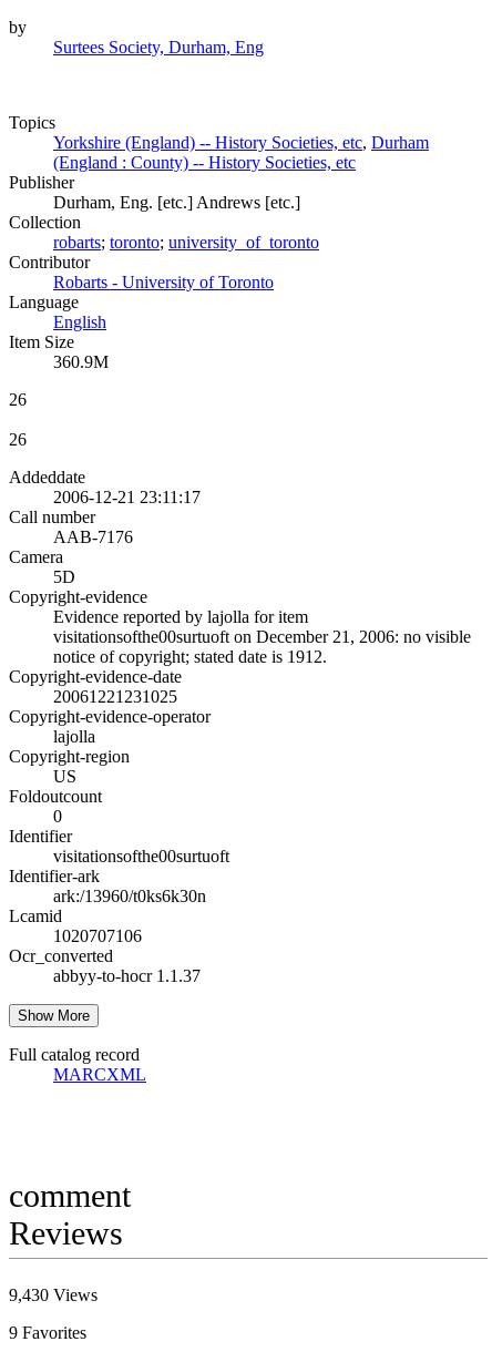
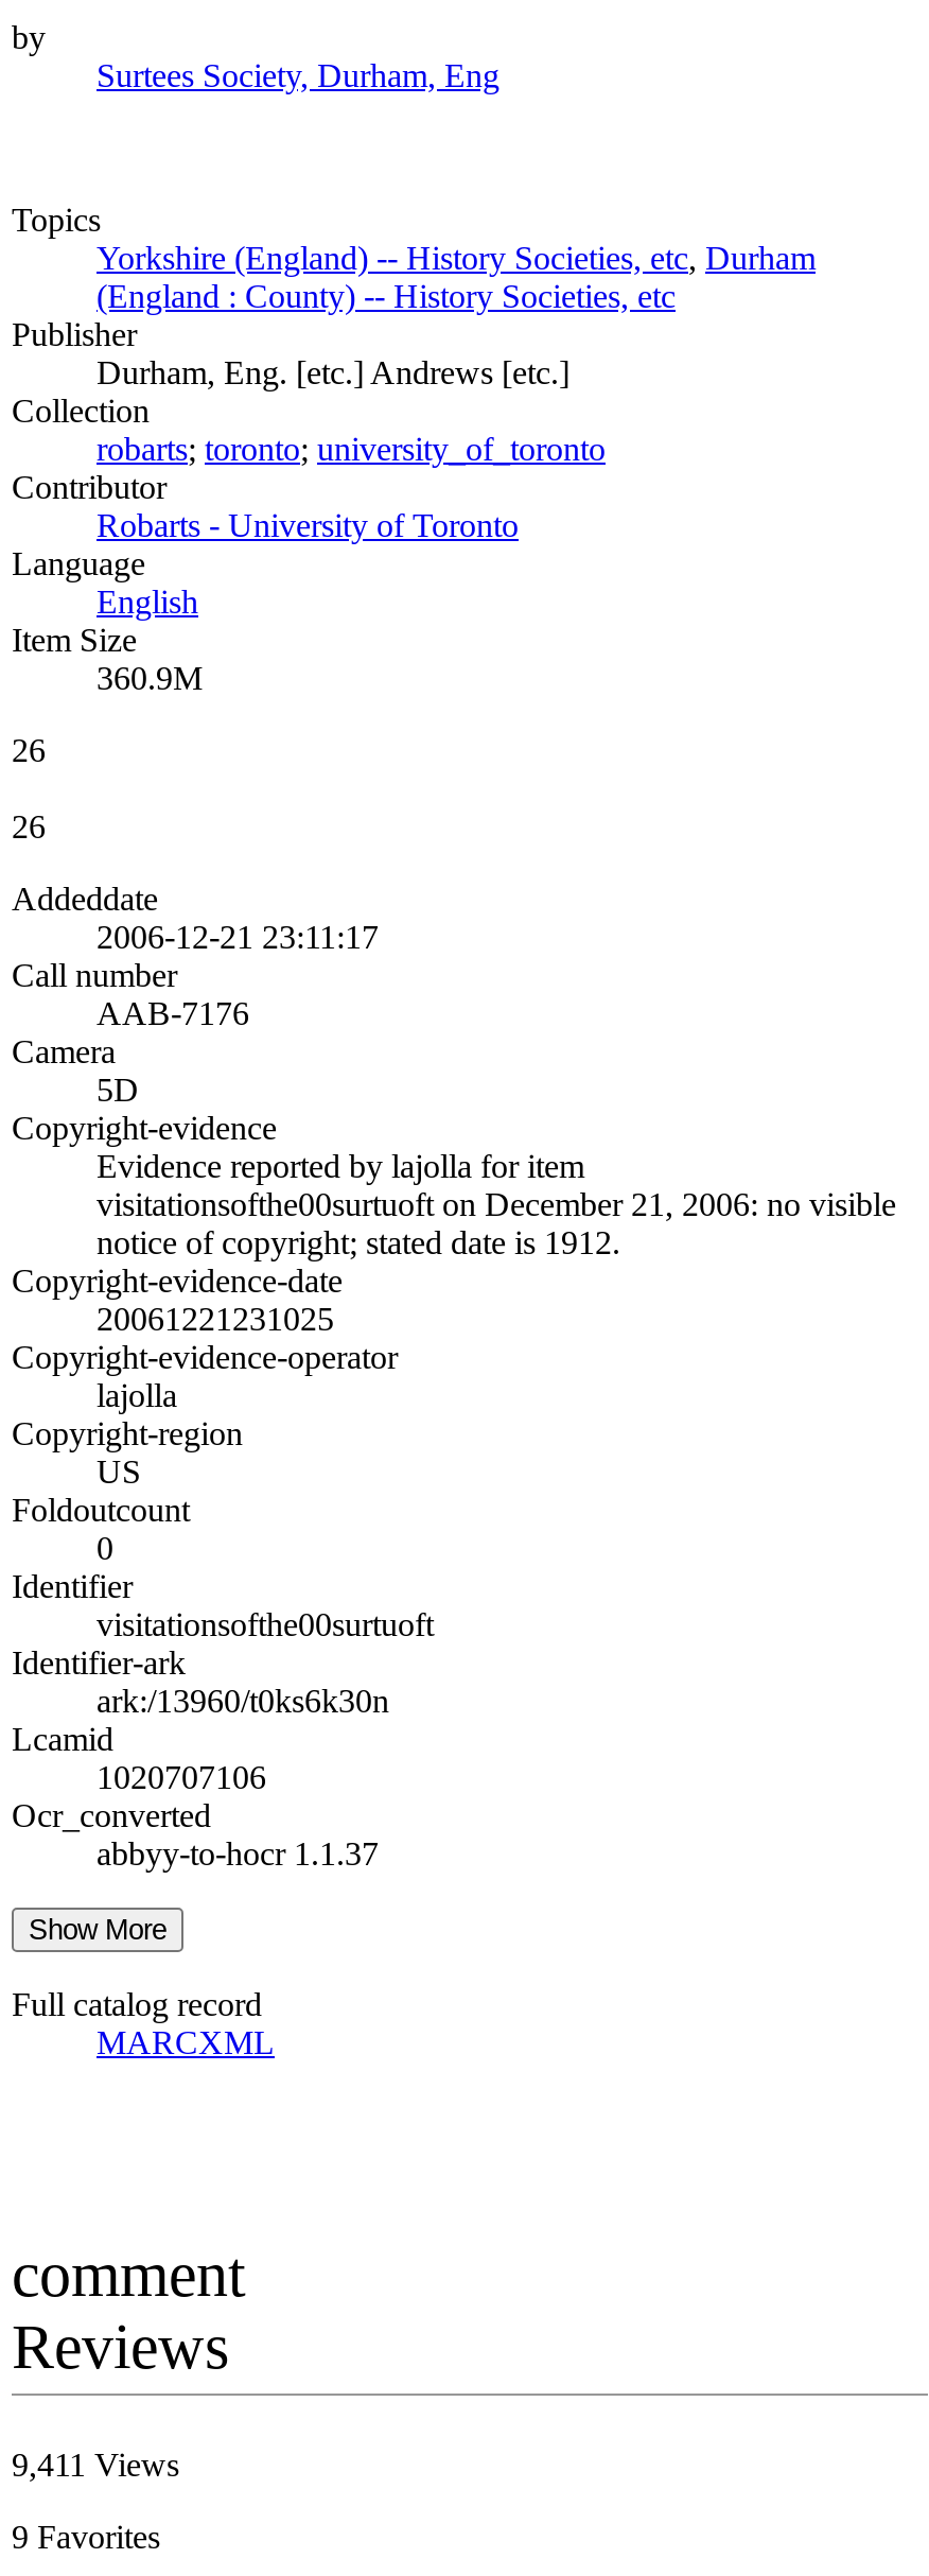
- 9,430 Views
+ 9,411 Views
